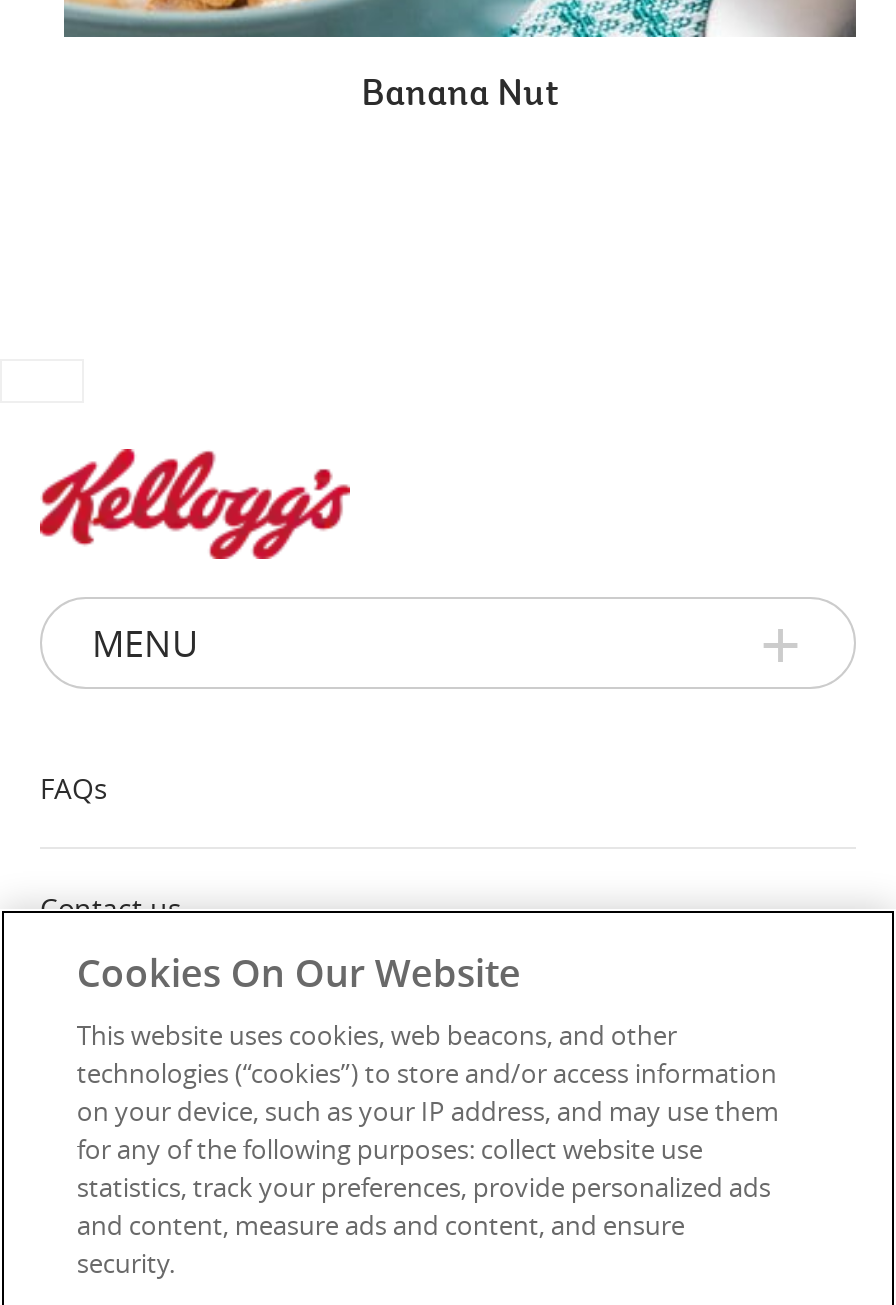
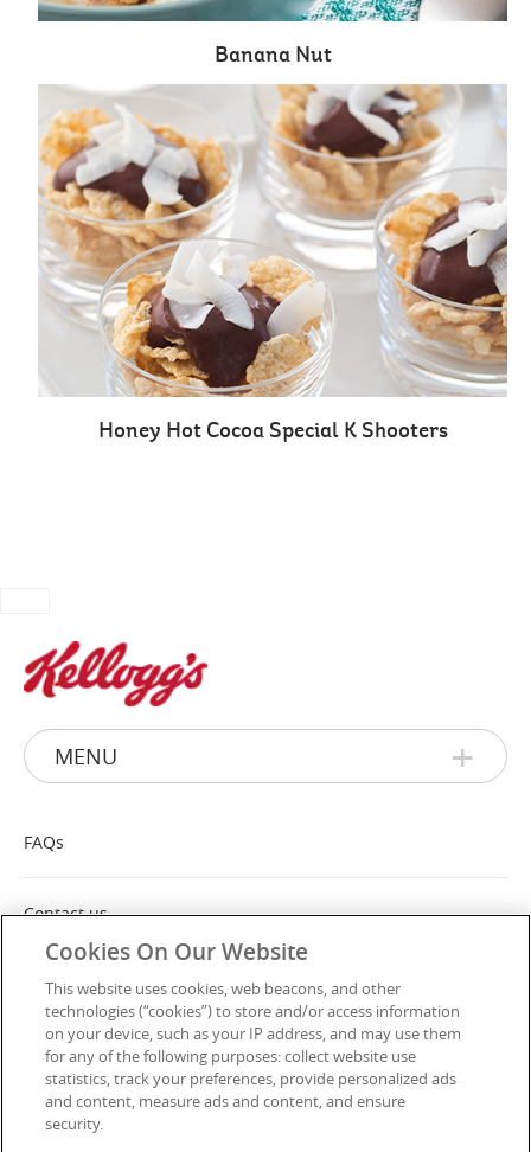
+ [image]
+ Honey Hot Cocoa Special K Shooters
